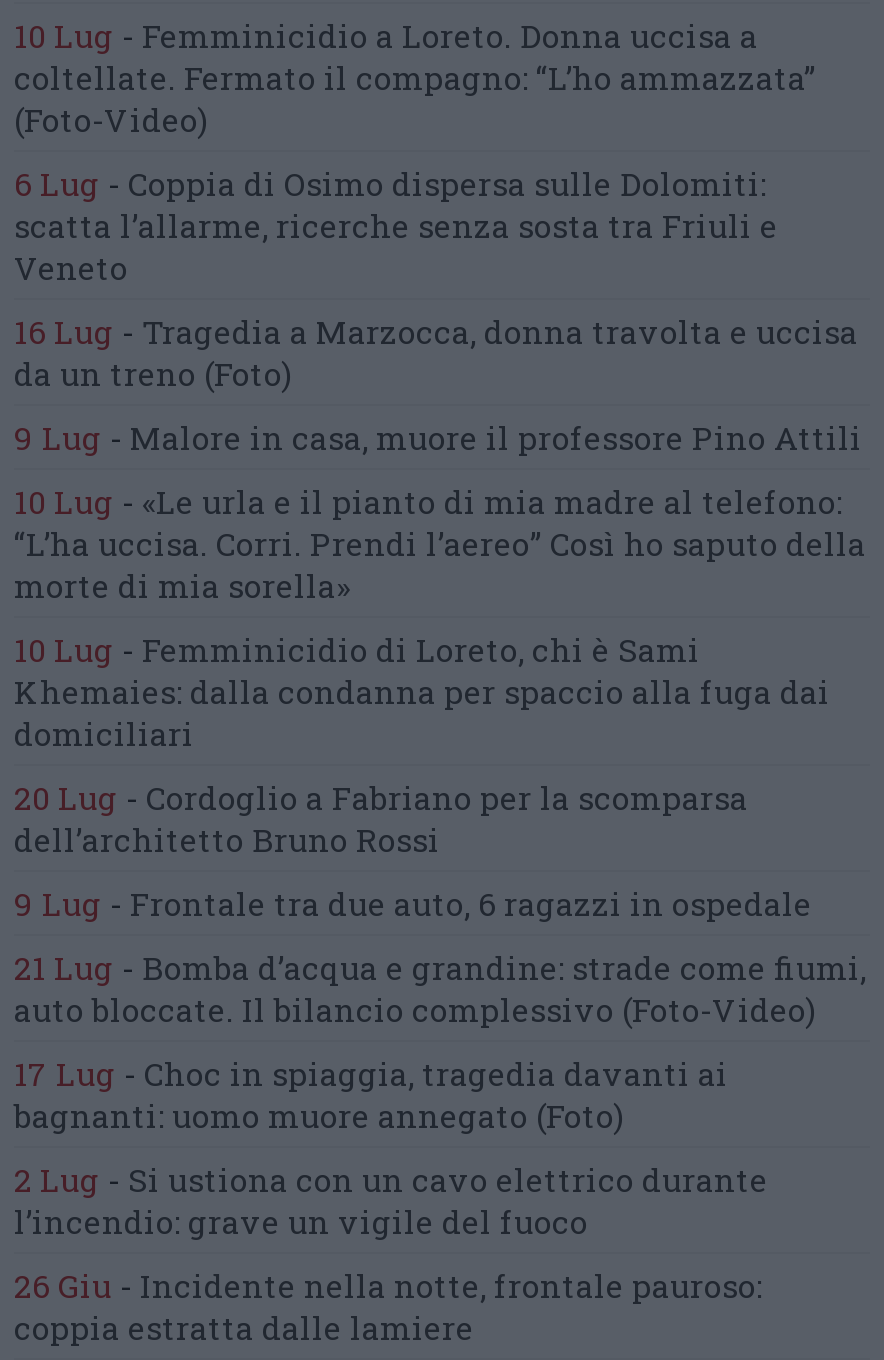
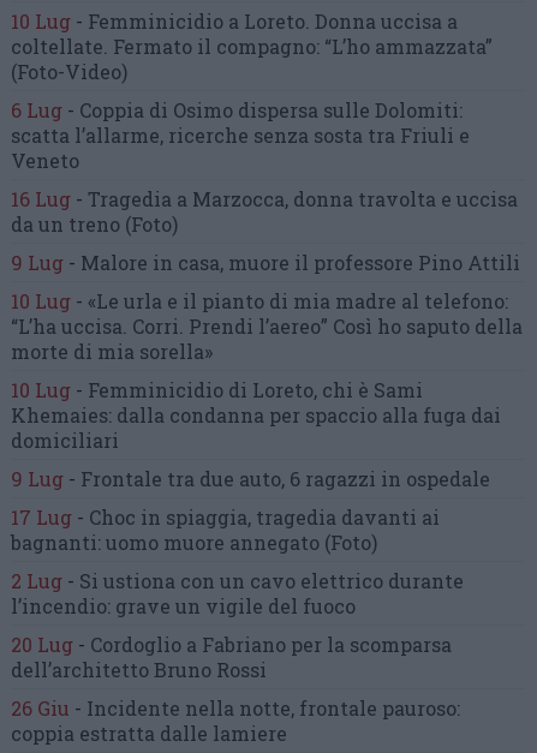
moved down: 20 Lug - Cordoglio a Fabriano per la scomparsa | dell’architetto Bruno Rossi

- 21 Lug - Bomba d’acqua e grandine: strade come fiumi,
- auto bloccate. Il bilancio complessivo (Foto-Video)

moved up: 17 Lug - Choc in spiaggia, tragedia davanti ai | bagnanti: uomo muore annegato (Foto) | 2 Lug - Si ustiona con un cavo elettrico durante | l’incendio: grave un vigile del fuoco
